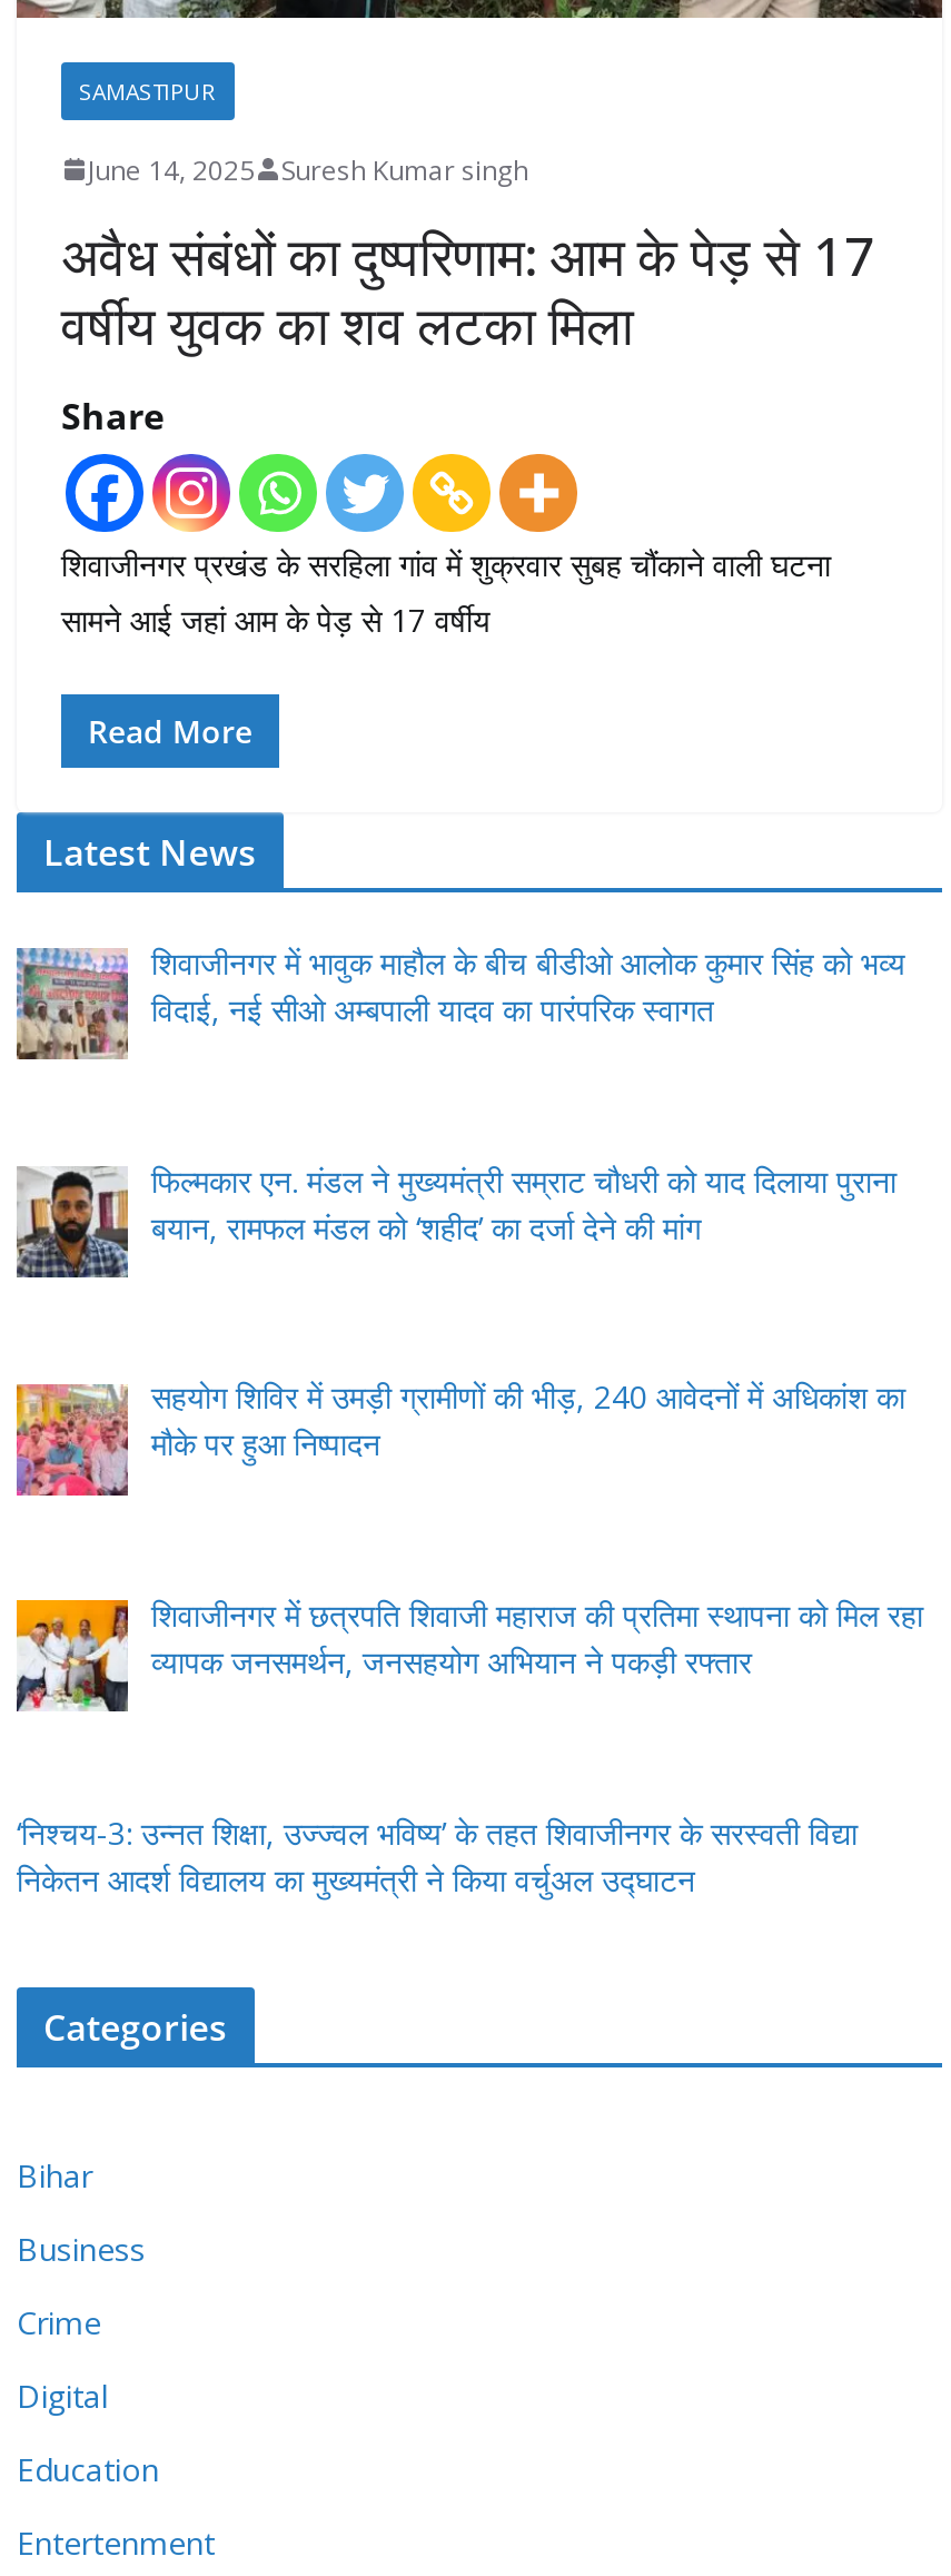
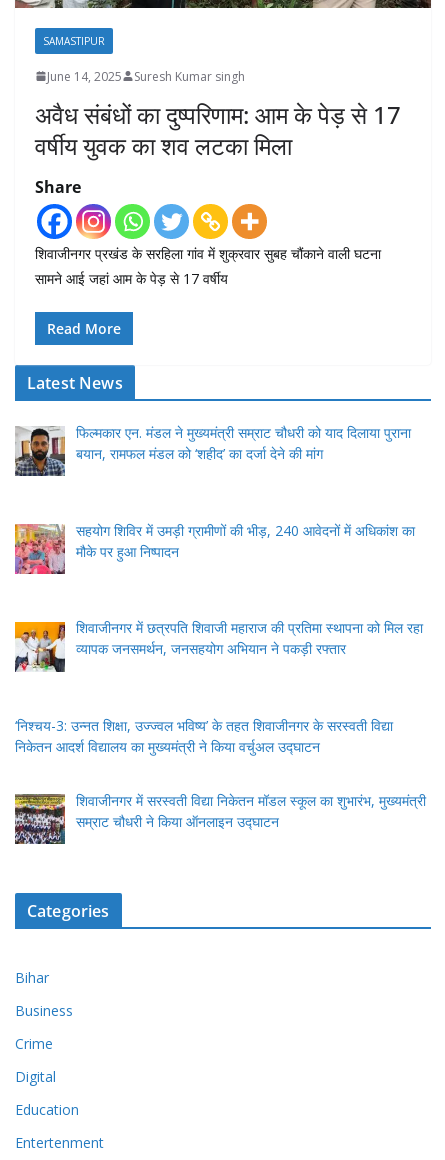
- [image]
- शिवाजीनगर में भावुक माहौल के बीच बीडीओ आलोक कुमार सिंह को भव्य
- विदाई, नई सीओ अम्बपाली यादव का पारंपरिक स्वागत

moved up: [image] | फिल्मकार एन. मंडल ने मुख्यमंत्री सम्राट चौधरी को याद दिलाया पुराना | बयान, रामफल मंडल को ‘शहीद’ का दर्जा देने की मांग | ... | ‘निश्चय-3: उन्नत शिक्षा, उज्ज्वल भविष्य’ के तहत शिवाजीनगर के सरस्वती विद्या | निकेतन आदर्श विद्यालय का मुख्यमंत्री ने किया वर्चुअल उद्घाटन

+ [image]
+ शिवाजीनगर में सरस्वती विद्या निकेतन मॉडल स्कूल का शुभारंभ, मुख्यमंत्री
+ सम्राट चौधरी ने किया ऑनलाइन उद्घाटन
